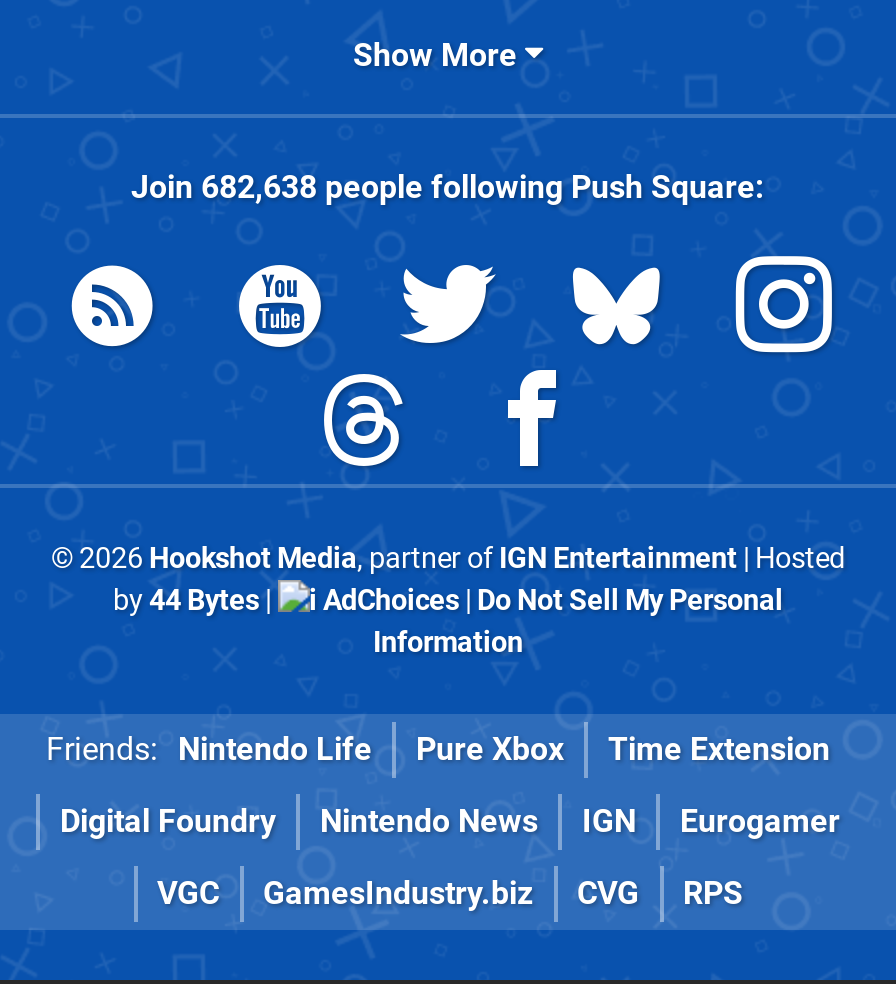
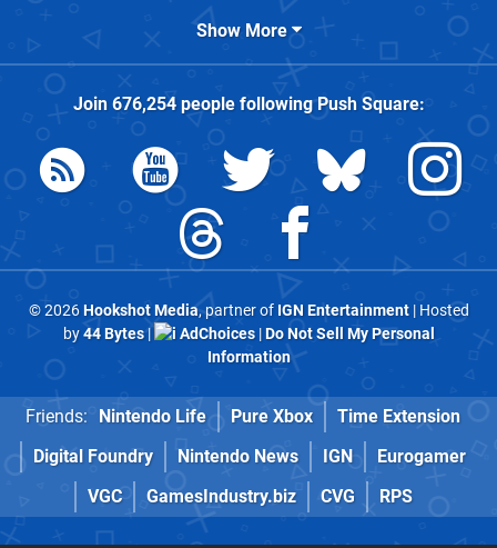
- Join 682,638 people following Push Square:
+ Join 676,254 people following Push Square:
